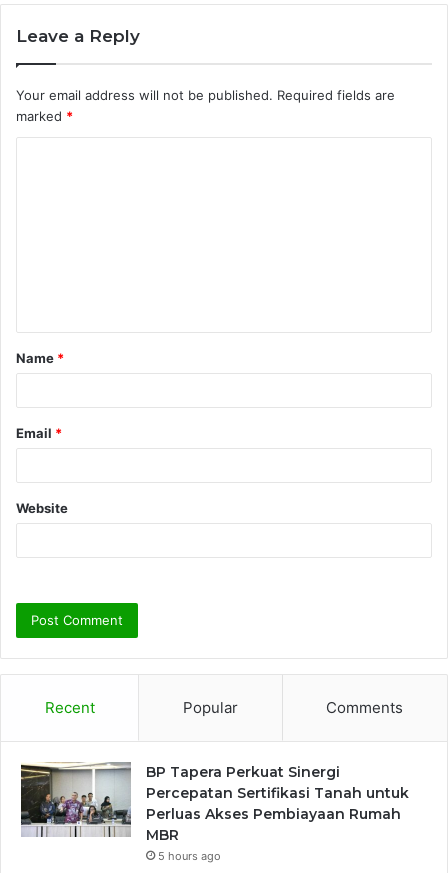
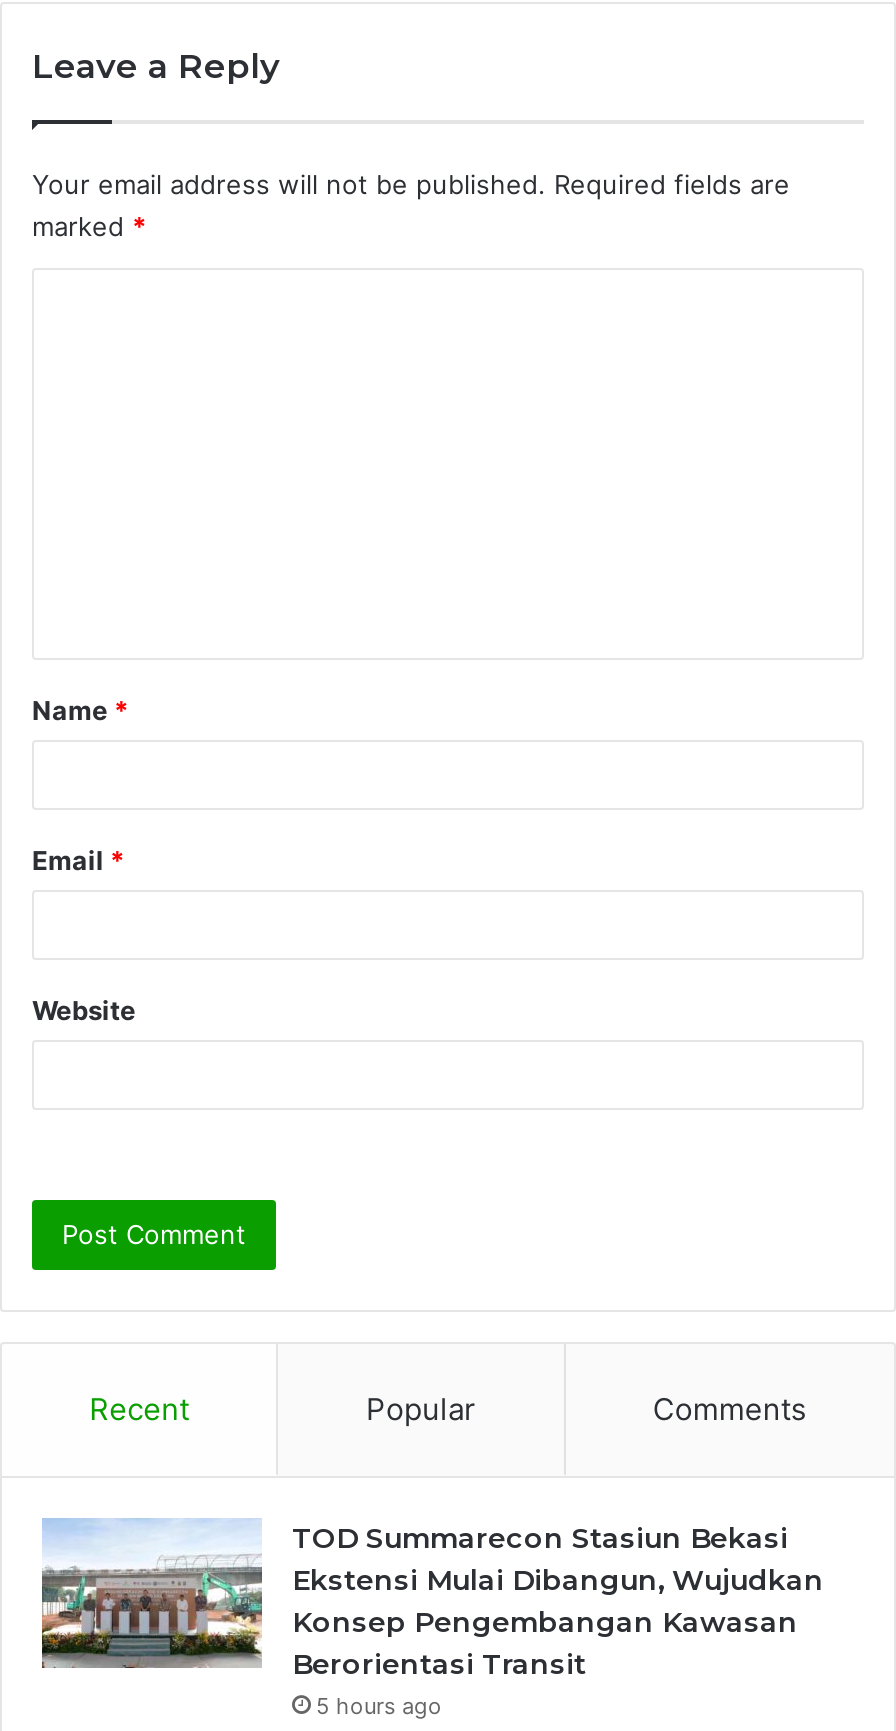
- [image]
- BP Tapera Perkuat Sinergi
- Percepatan Sertifikasi Tanah untuk
- Perluas Akses Pembiayaan Rumah
- MBR
+ [image]
+ TOD Summarecon Stasiun Bekasi
+ Ekstensi Mulai Dibangun, Wujudkan
+ Konsep Pengembangan Kawasan
+ Berorientasi Transit
